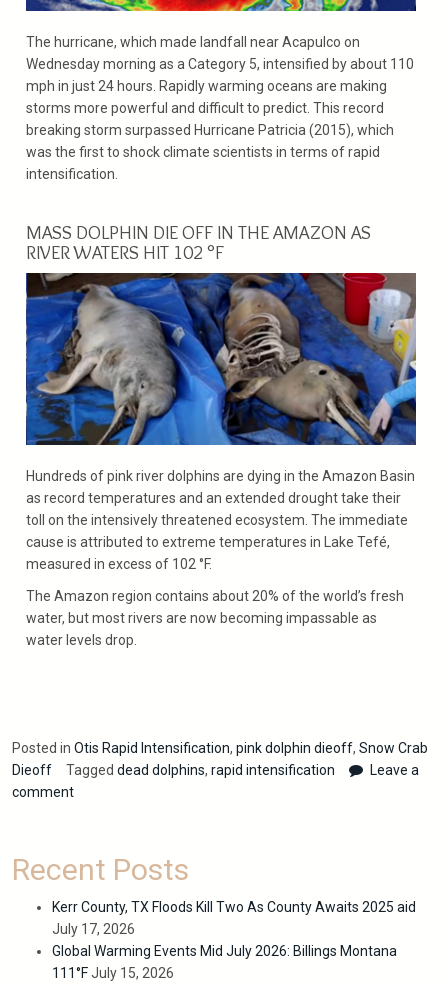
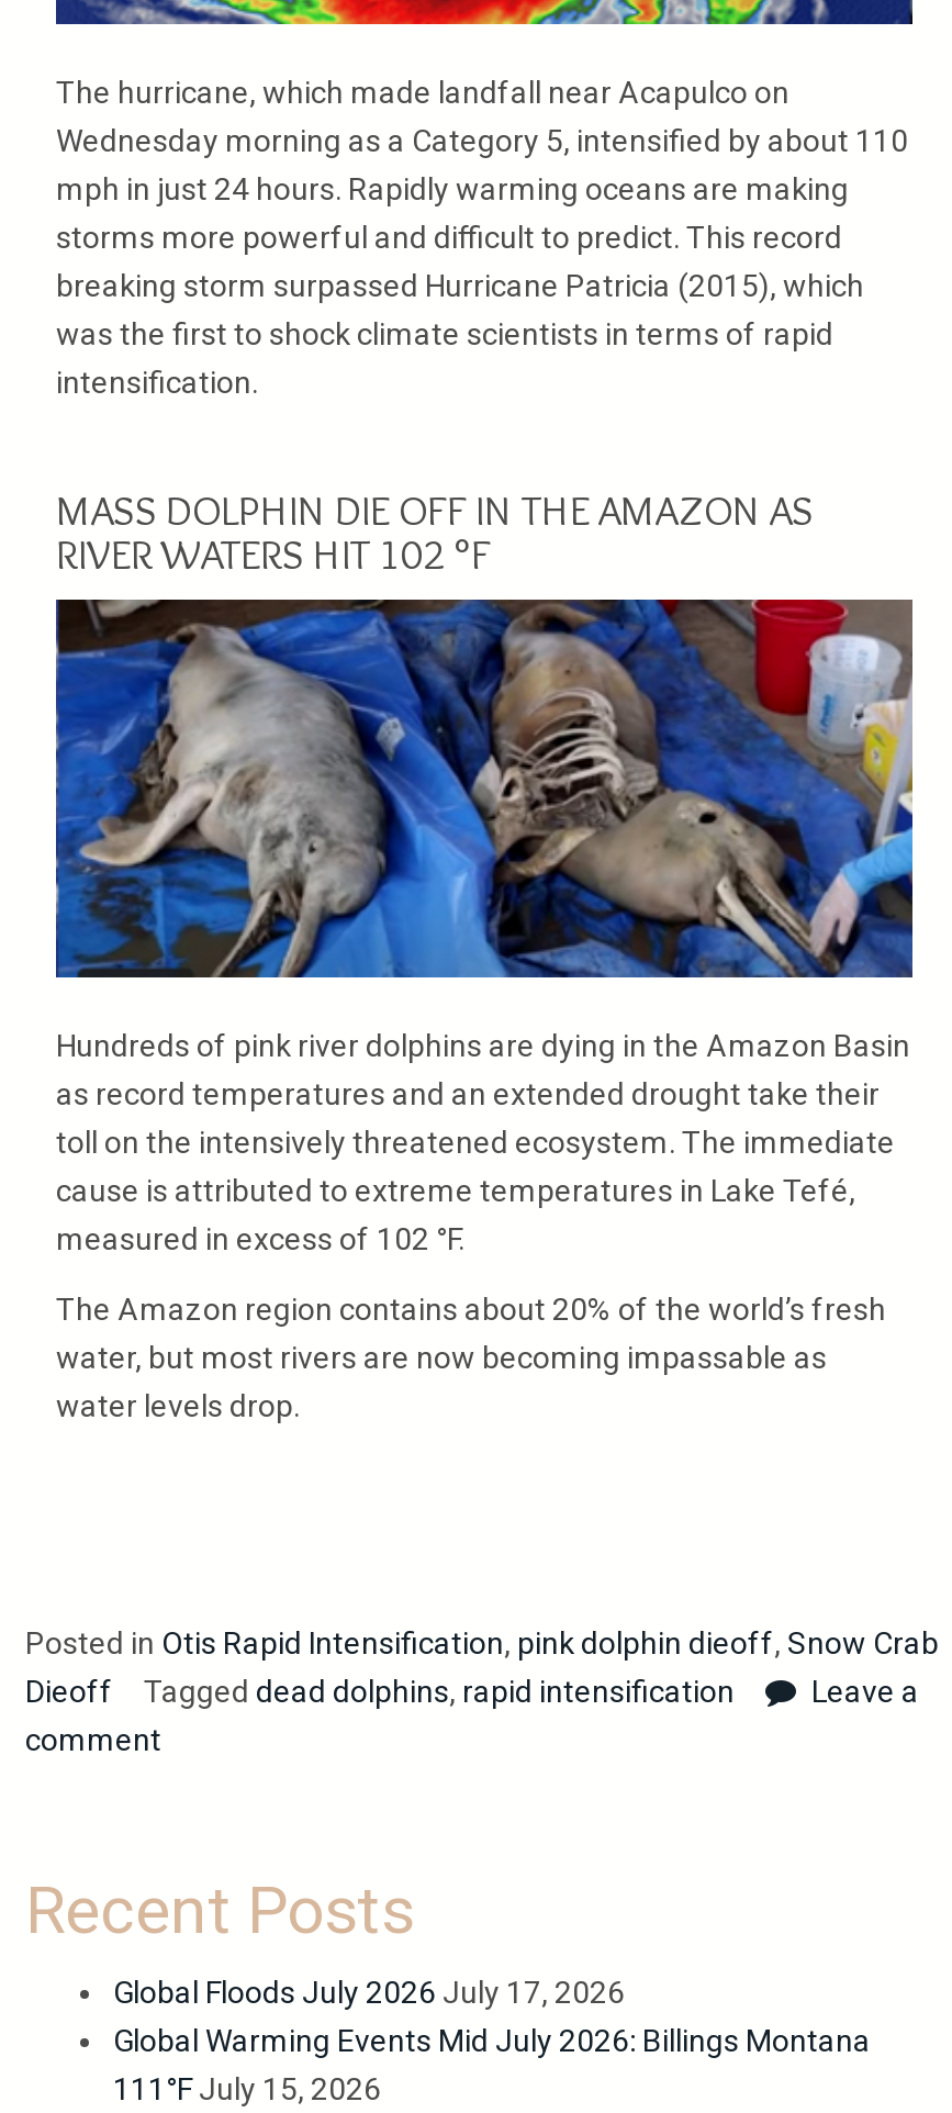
- Kerr County, TX Floods Kill Two As County Awaits 2025 aid
- July 17, 2026
+ Global Floods July 2026 July 17, 2026
